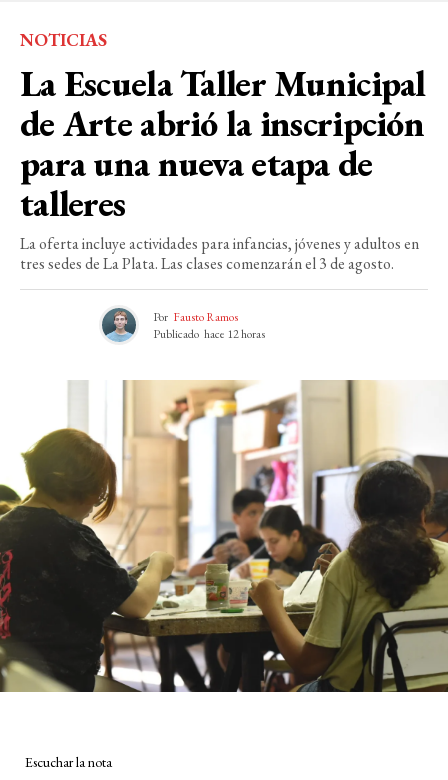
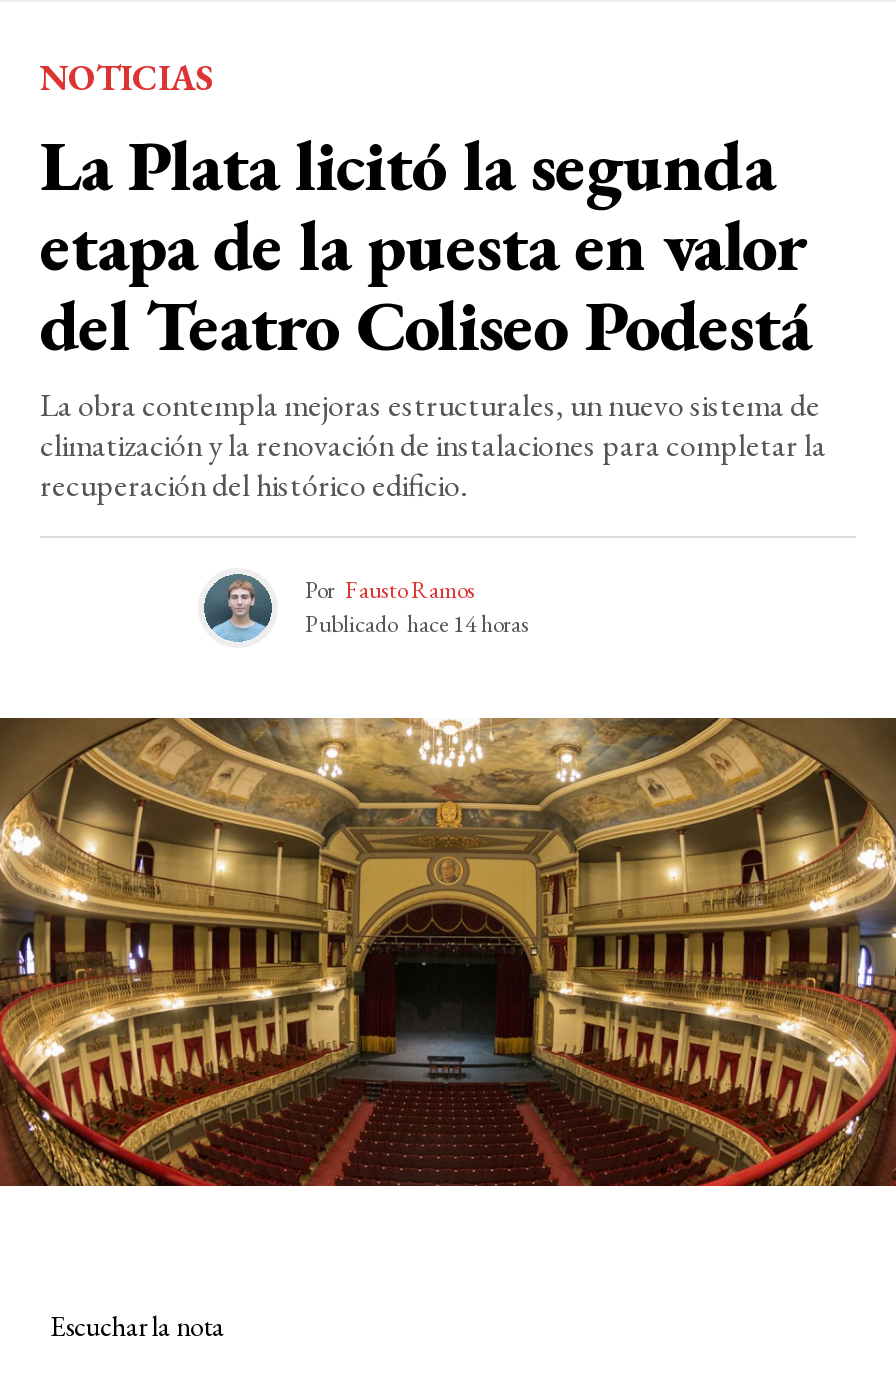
- La Escuela Taller Municipal
- de Arte abrió la inscripción
- para una nueva etapa de
- talleres
- La oferta incluye actividades para infancias, jóvenes y adultos en
- tres sedes de La Plata. Las clases comenzarán el 3 de agosto.
+ La Plata licitó la segunda
+ etapa de la puesta en valor
+ del Teatro Coliseo Podestá
+ La obra contempla mejoras estructurales, un nuevo sistema de
+ climatización y la renovación de instalaciones para completar la
+ recuperación del histórico edificio.

- Publicado hace 12 horas
+ Publicado hace 14 horas

- [image]
+ [image]
